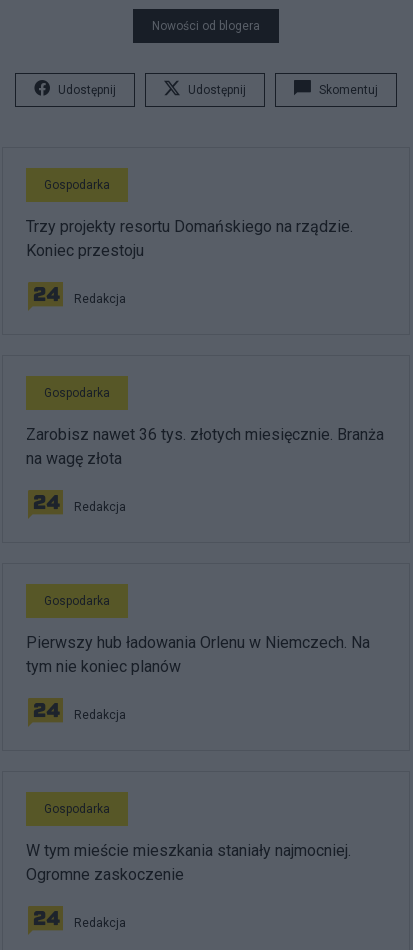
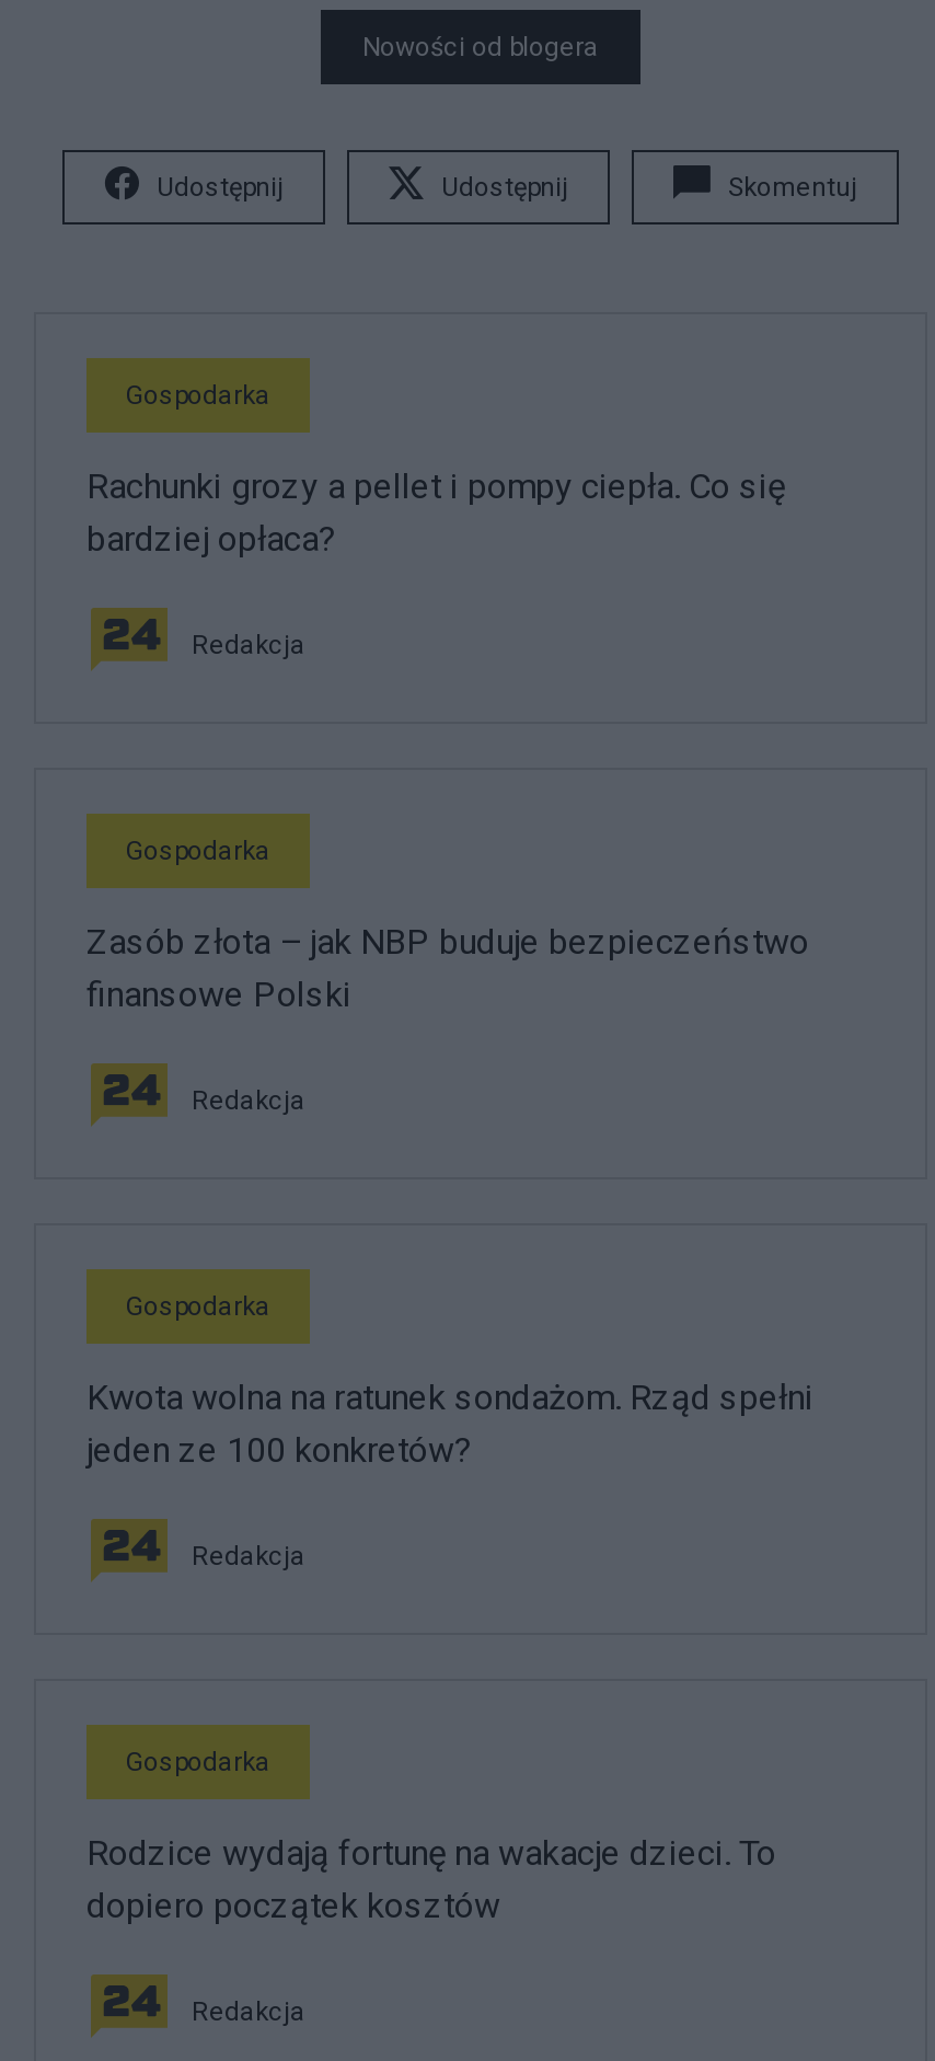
- Trzy projekty resortu Domańskiego na rządzie.
- Koniec przestoju
+ Rachunki grozy a pellet i pompy ciepła. Co się
+ bardziej opłaca?

- Zarobisz nawet 36 tys. złotych miesięcznie. Branża
- na wagę złota
+ Zasób złota – jak NBP buduje bezpieczeństwo
+ finansowe Polski

- Pierwszy hub ładowania Orlenu w Niemczech. Na
- tym nie koniec planów
+ Kwota wolna na ratunek sondażom. Rząd spełni
+ jeden ze 100 konkretów?

- W tym mieście mieszkania staniały najmocniej.
- Ogromne zaskoczenie
+ Rodzice wydają fortunę na wakacje dzieci. To
+ dopiero początek kosztów
